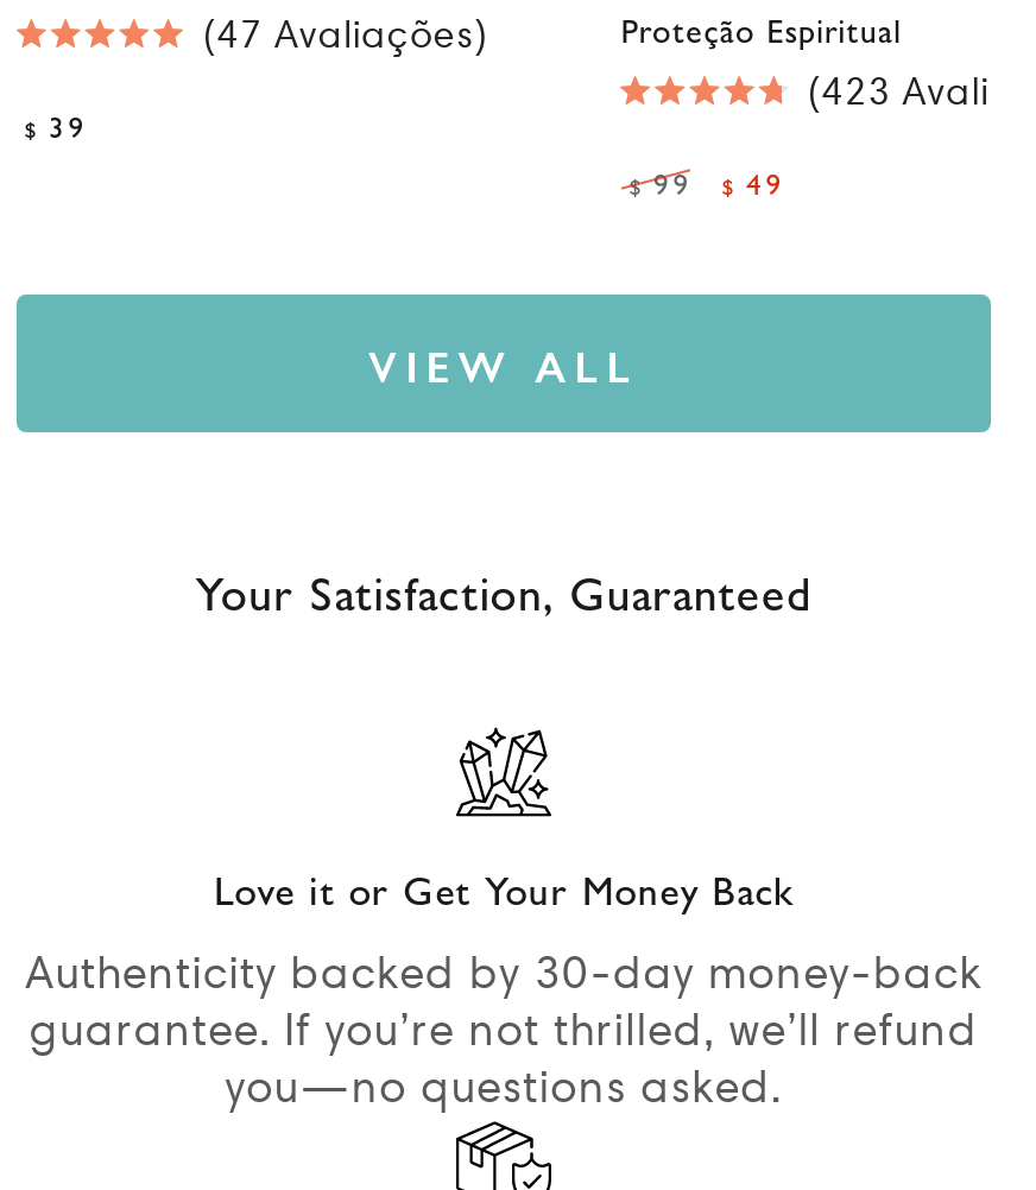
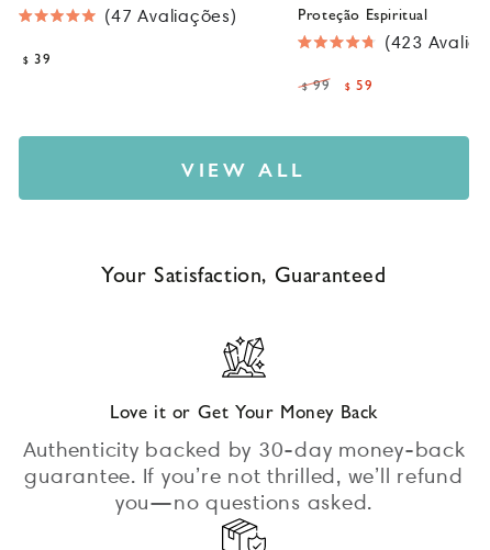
- $ 49
+ $ 59
